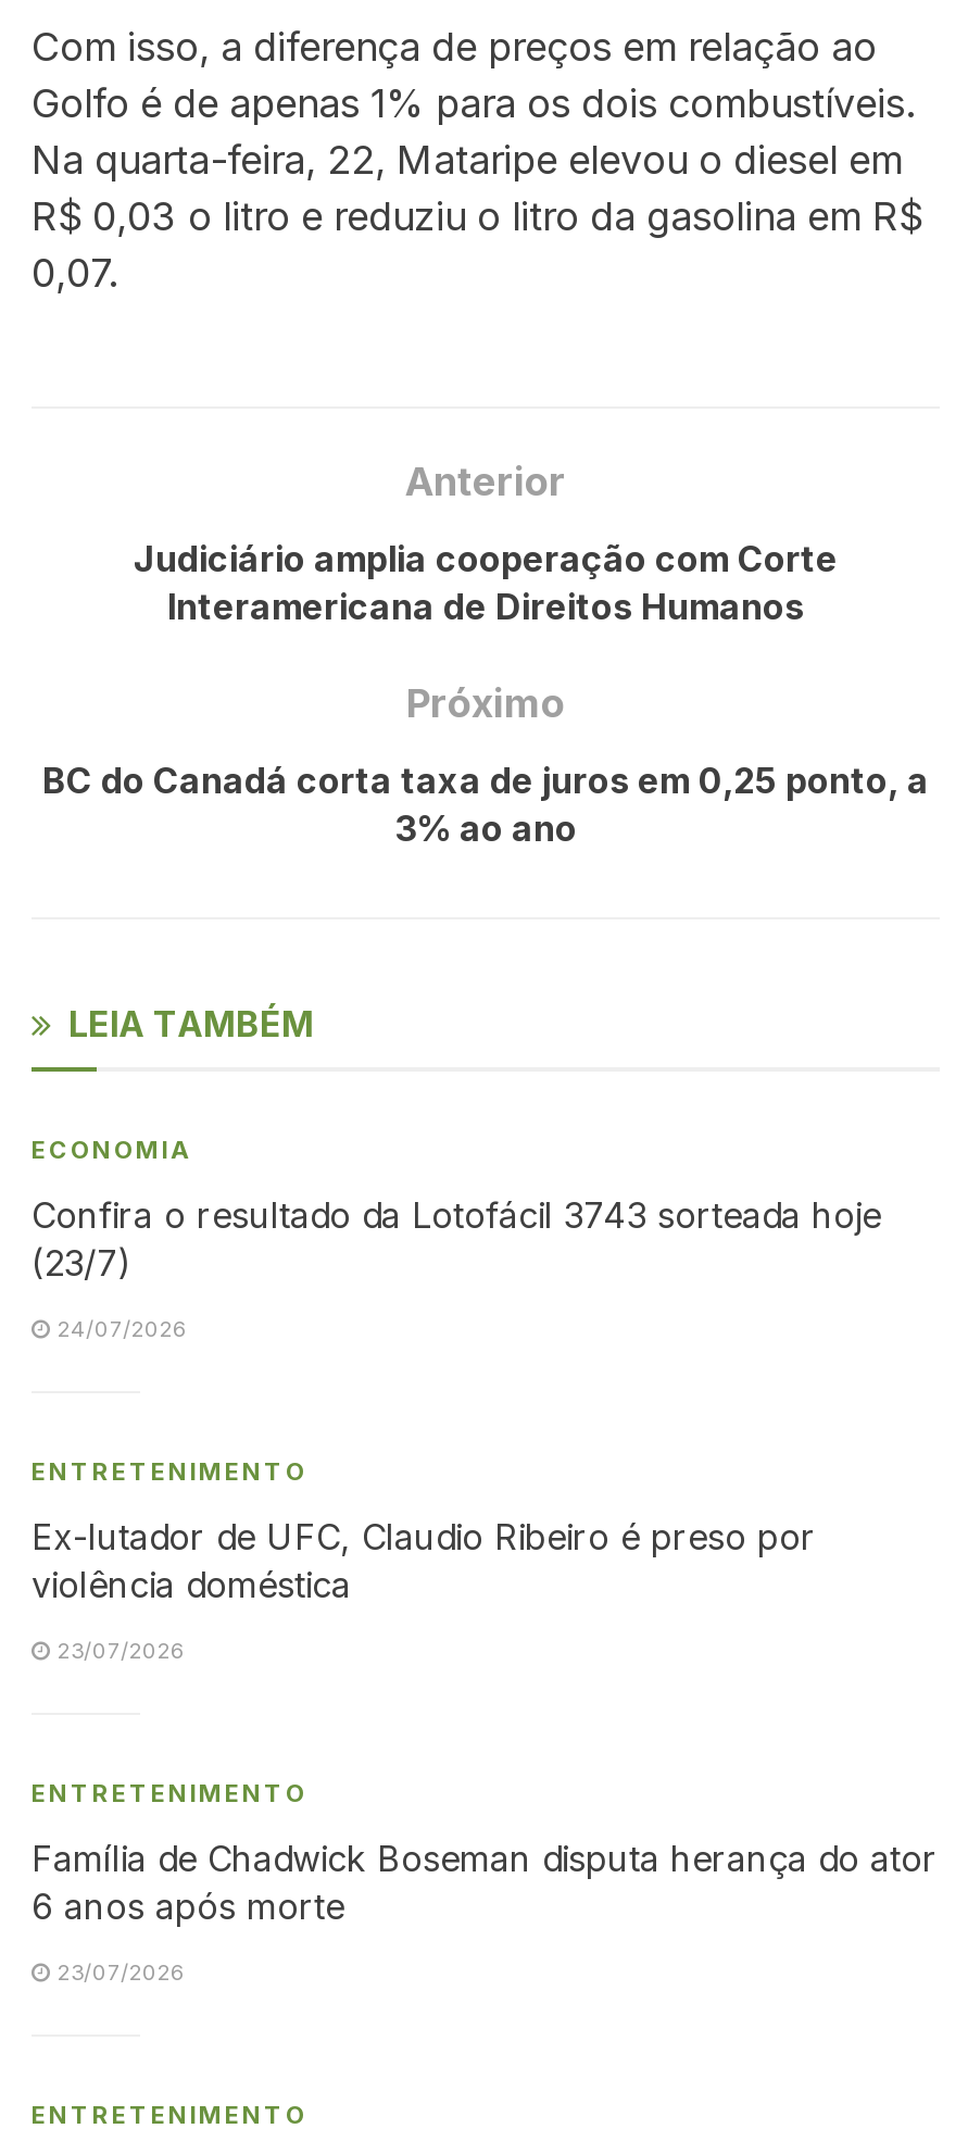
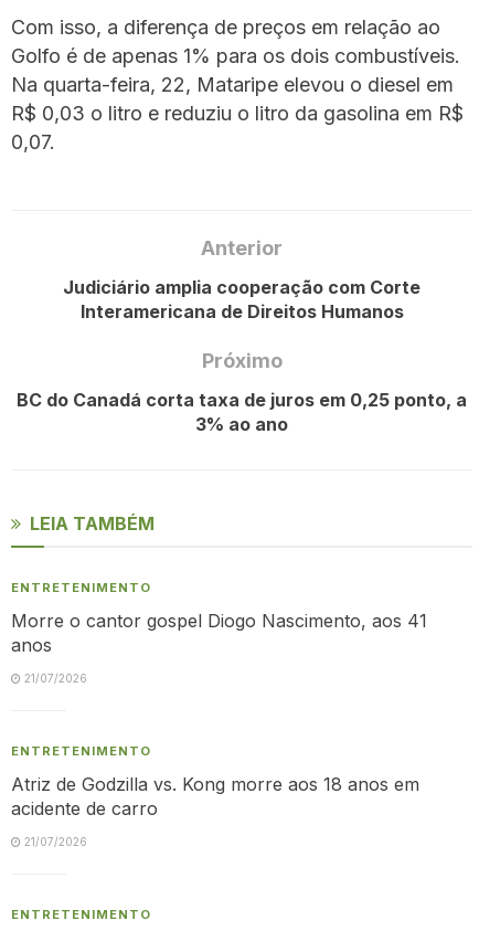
- ECONOMIA
- Confira o resultado da Lotofácil 3743 sorteada hoje
- (23/7)
- 24/07/2026

- Ex-lutador de UFC, Claudio Ribeiro é preso por
- violência doméstica
+ Morre o cantor gospel Diogo Nascimento, aos 41
+ anos

- 23/07/2026
+ 21/07/2026

- Família de Chadwick Boseman disputa herança do ator
- 6 anos após morte
+ Atriz de Godzilla vs. Kong morre aos 18 anos em
+ acidente de carro

- 23/07/2026
+ 21/07/2026
